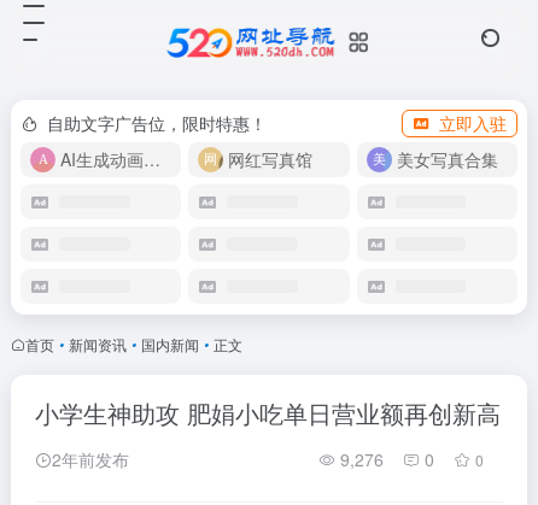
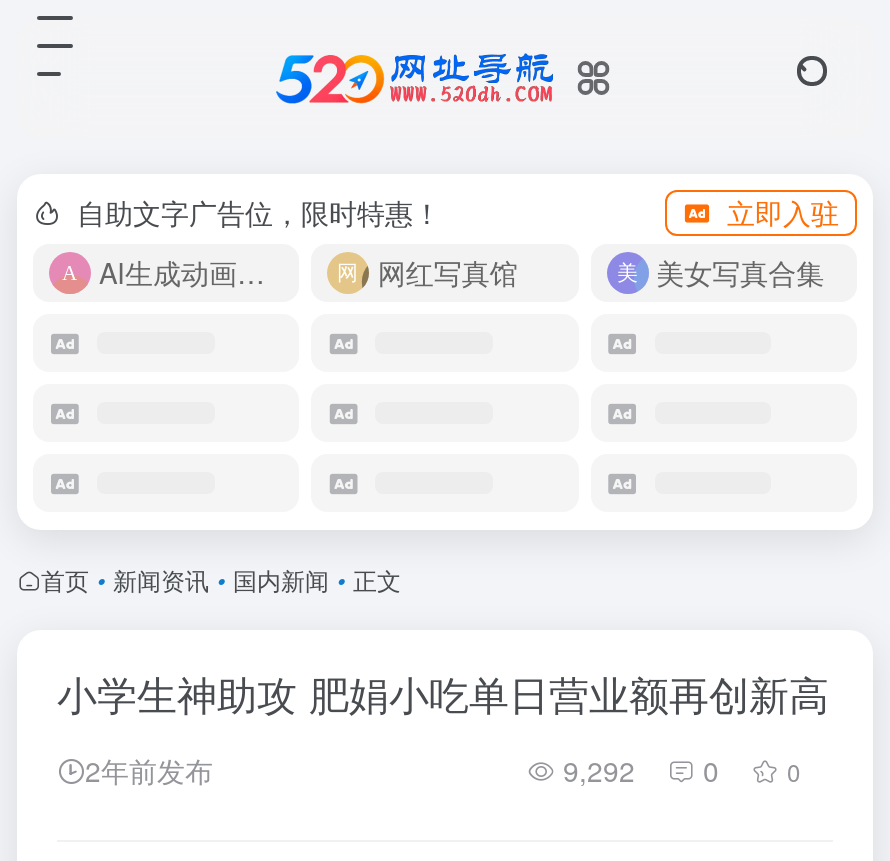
- 9,276 0 0
+ 9,292 0 0
